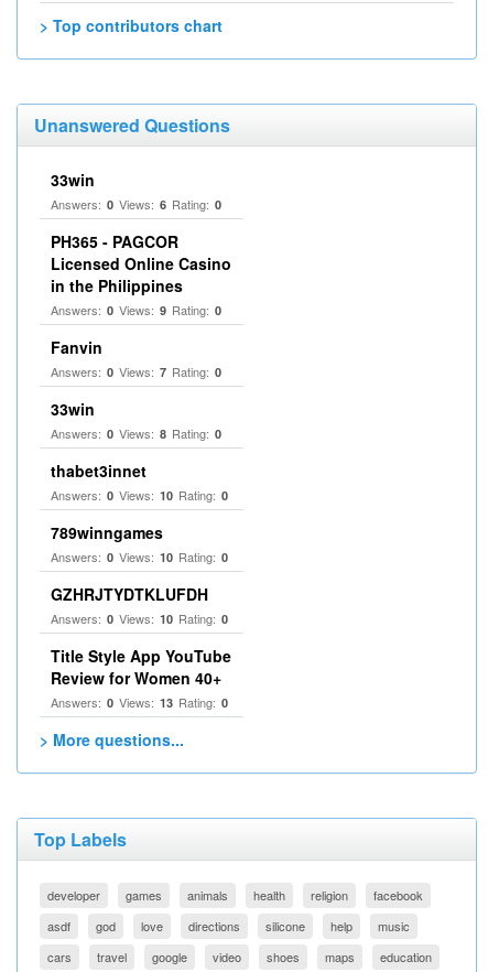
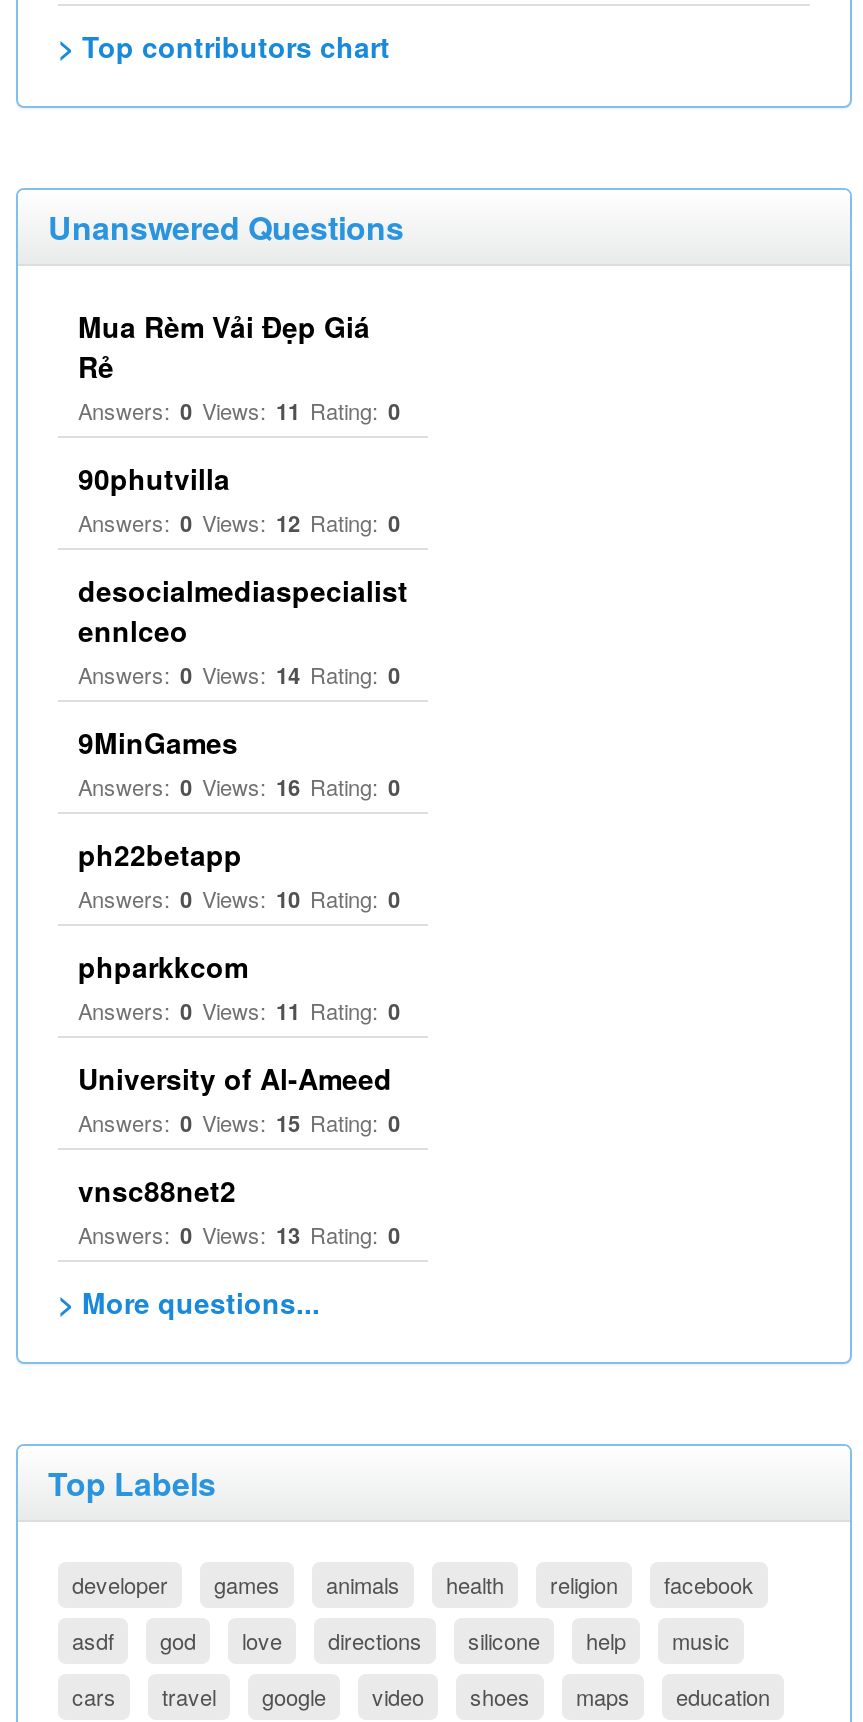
- 33win
- Answers: 0 Views: 6 Rating: 0
+ Mua Rèm Vải Đẹp Giá
+ Rẻ
+ Answers: 0 Views: 11 Rating: 0

- PH365 - PAGCOR
- Licensed Online Casino
- in the Philippines
- Answers: 0 Views: 9 Rating: 0
+ 90phutvilla
+ Answers: 0 Views: 12 Rating: 0

- Fanvin
- Answers: 0 Views: 7 Rating: 0
+ desocialmediaspecialist
+ ennlceo
+ Answers: 0 Views: 14 Rating: 0

- 33win
- Answers: 0 Views: 8 Rating: 0
+ 9MinGames
+ Answers: 0 Views: 16 Rating: 0

- thabet3innet
+ ph22betapp

- 789winngames
- Answers: 0 Views: 10 Rating: 0
+ phparkkcom
+ Answers: 0 Views: 11 Rating: 0

- GZHRJTYDTKLUFDH
- Answers: 0 Views: 10 Rating: 0
+ University of Al-Ameed
+ Answers: 0 Views: 15 Rating: 0

- Title Style App YouTube
- Review for Women 40+
+ vnsc88net2
